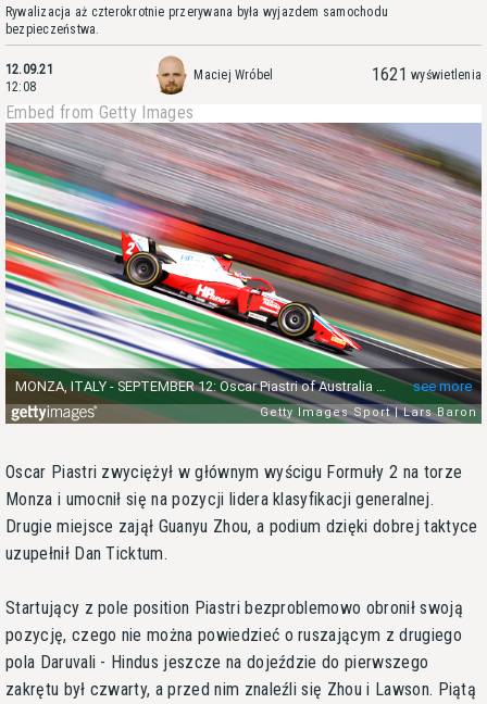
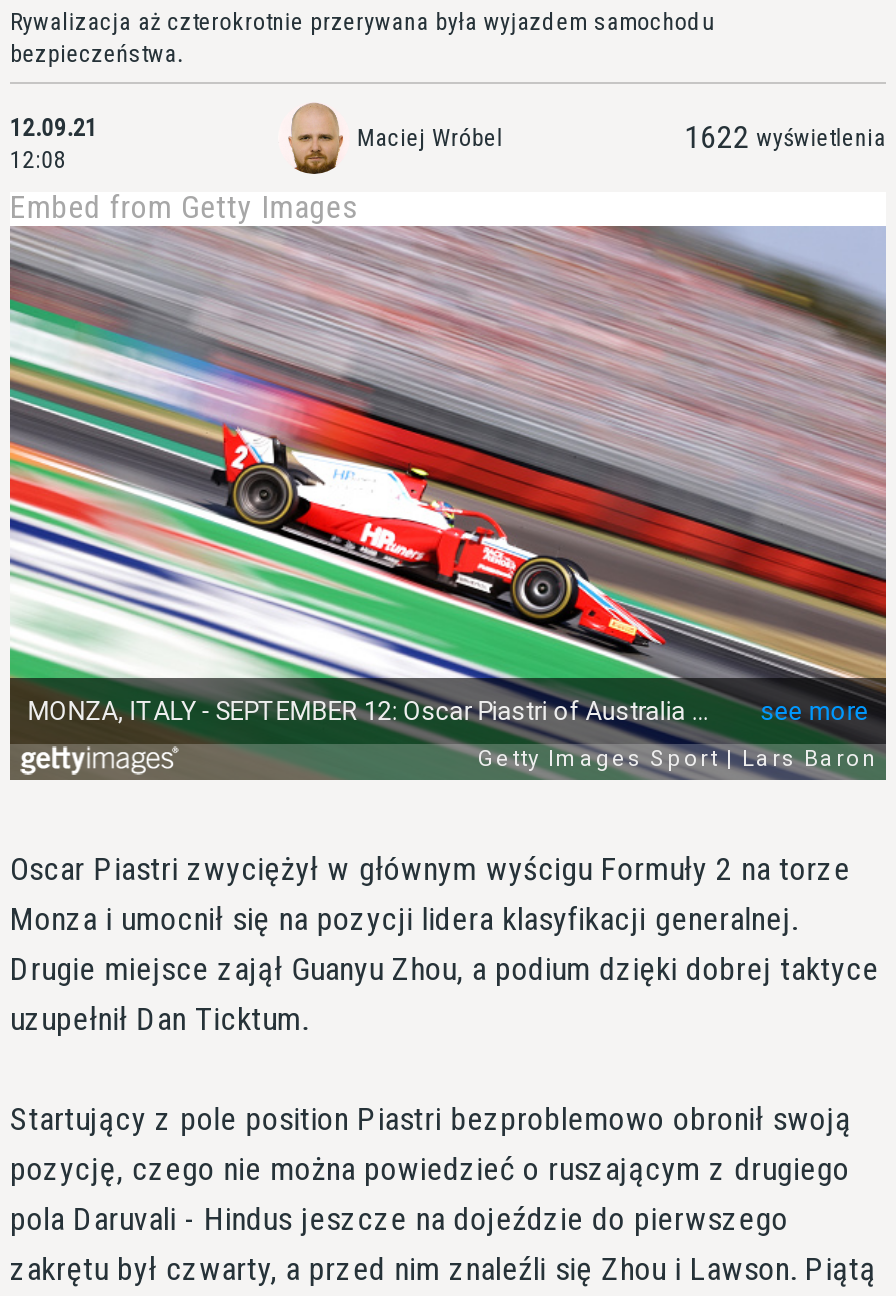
- 1621 wyświetlenia
+ 1622 wyświetlenia
